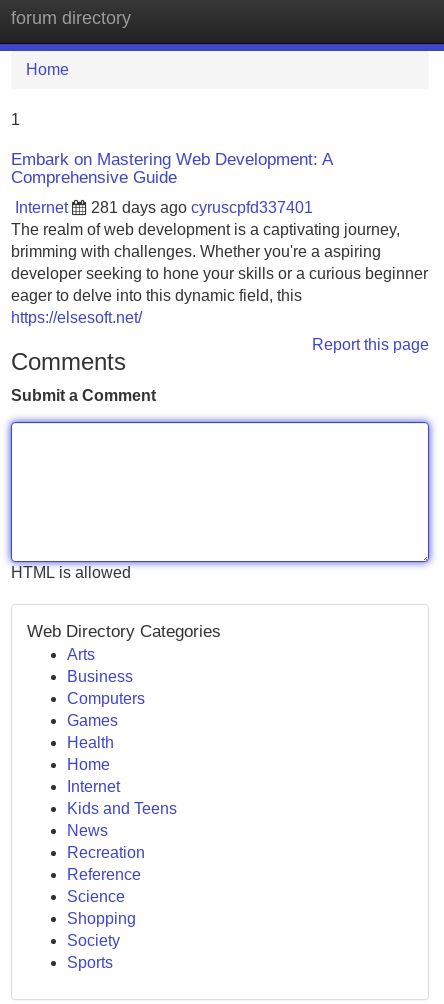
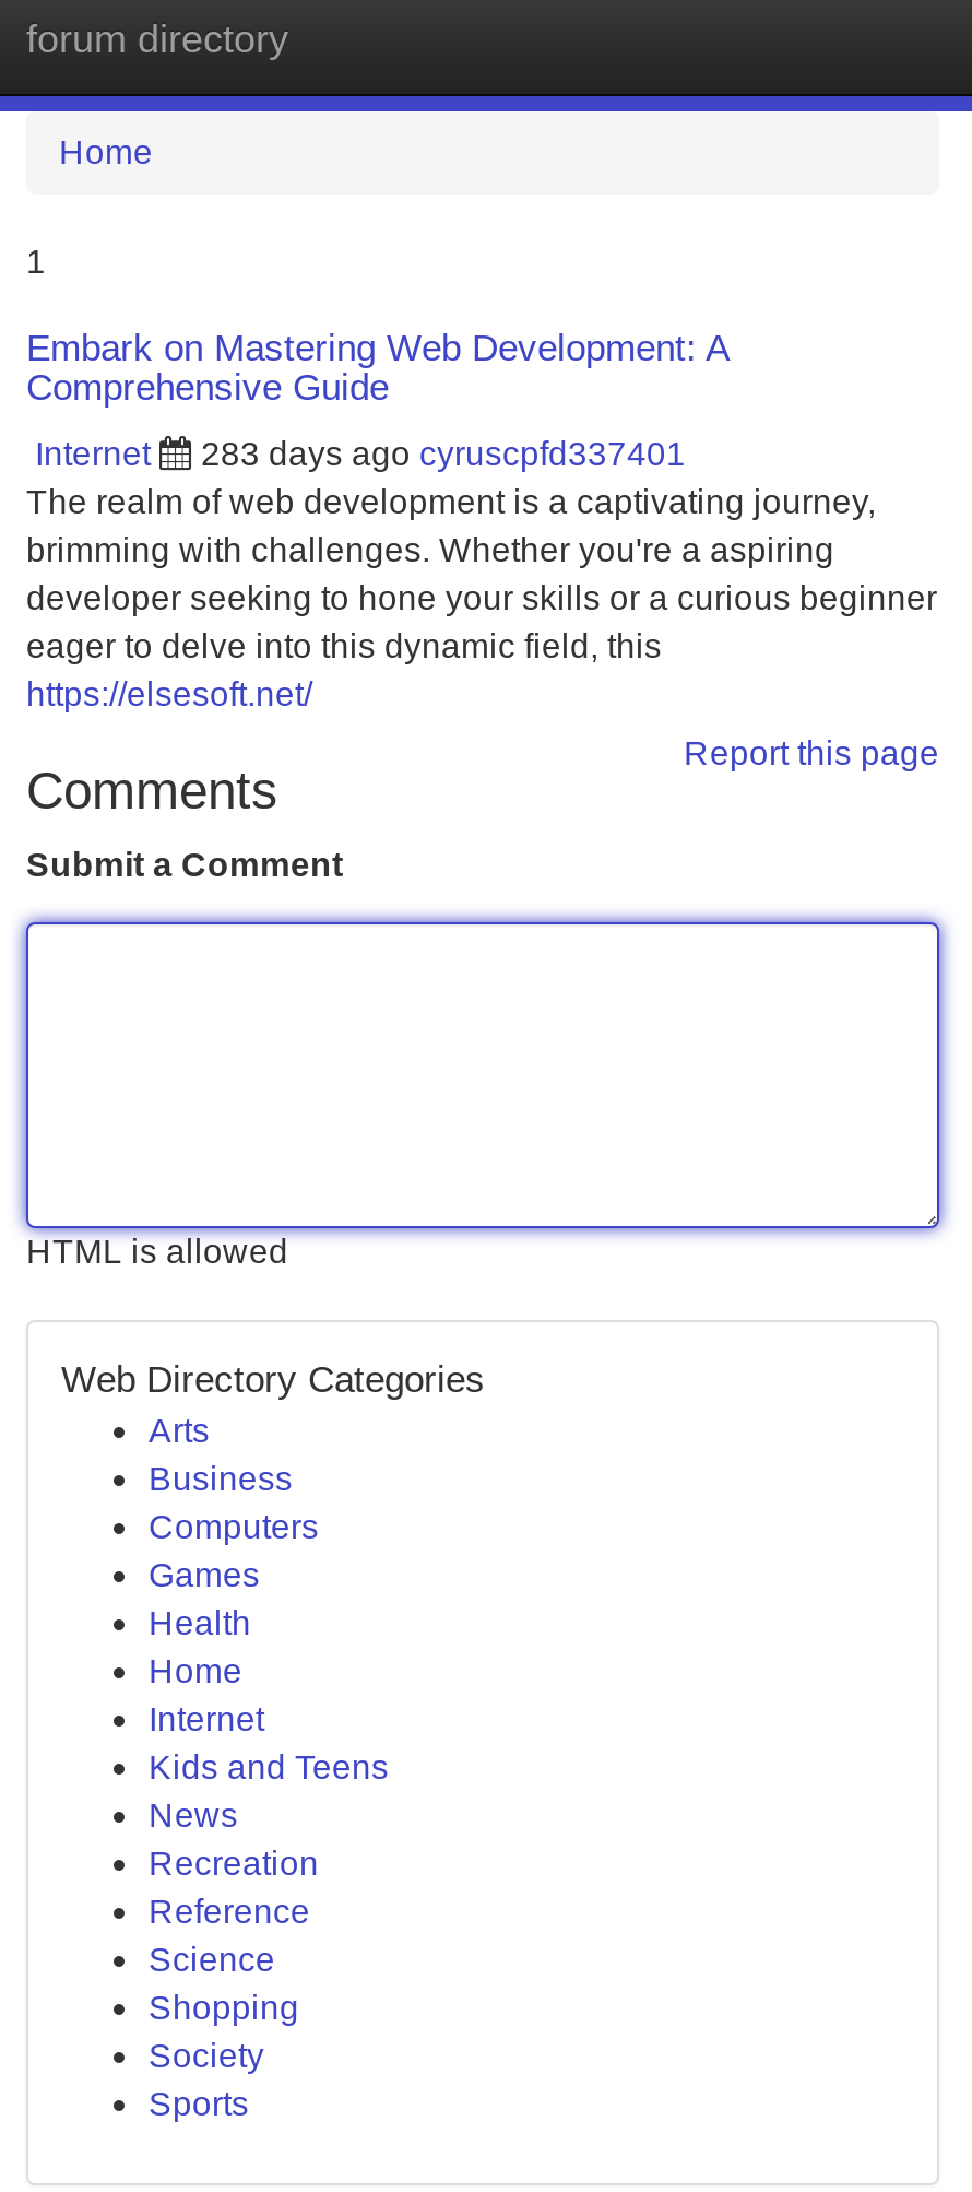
- 281 days ago cyruscpfd337401
+ 283 days ago cyruscpfd337401
